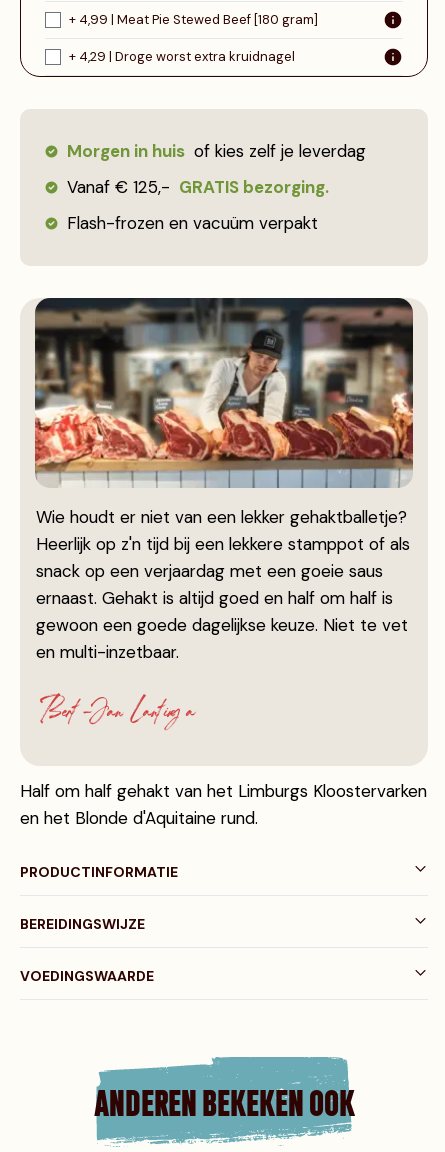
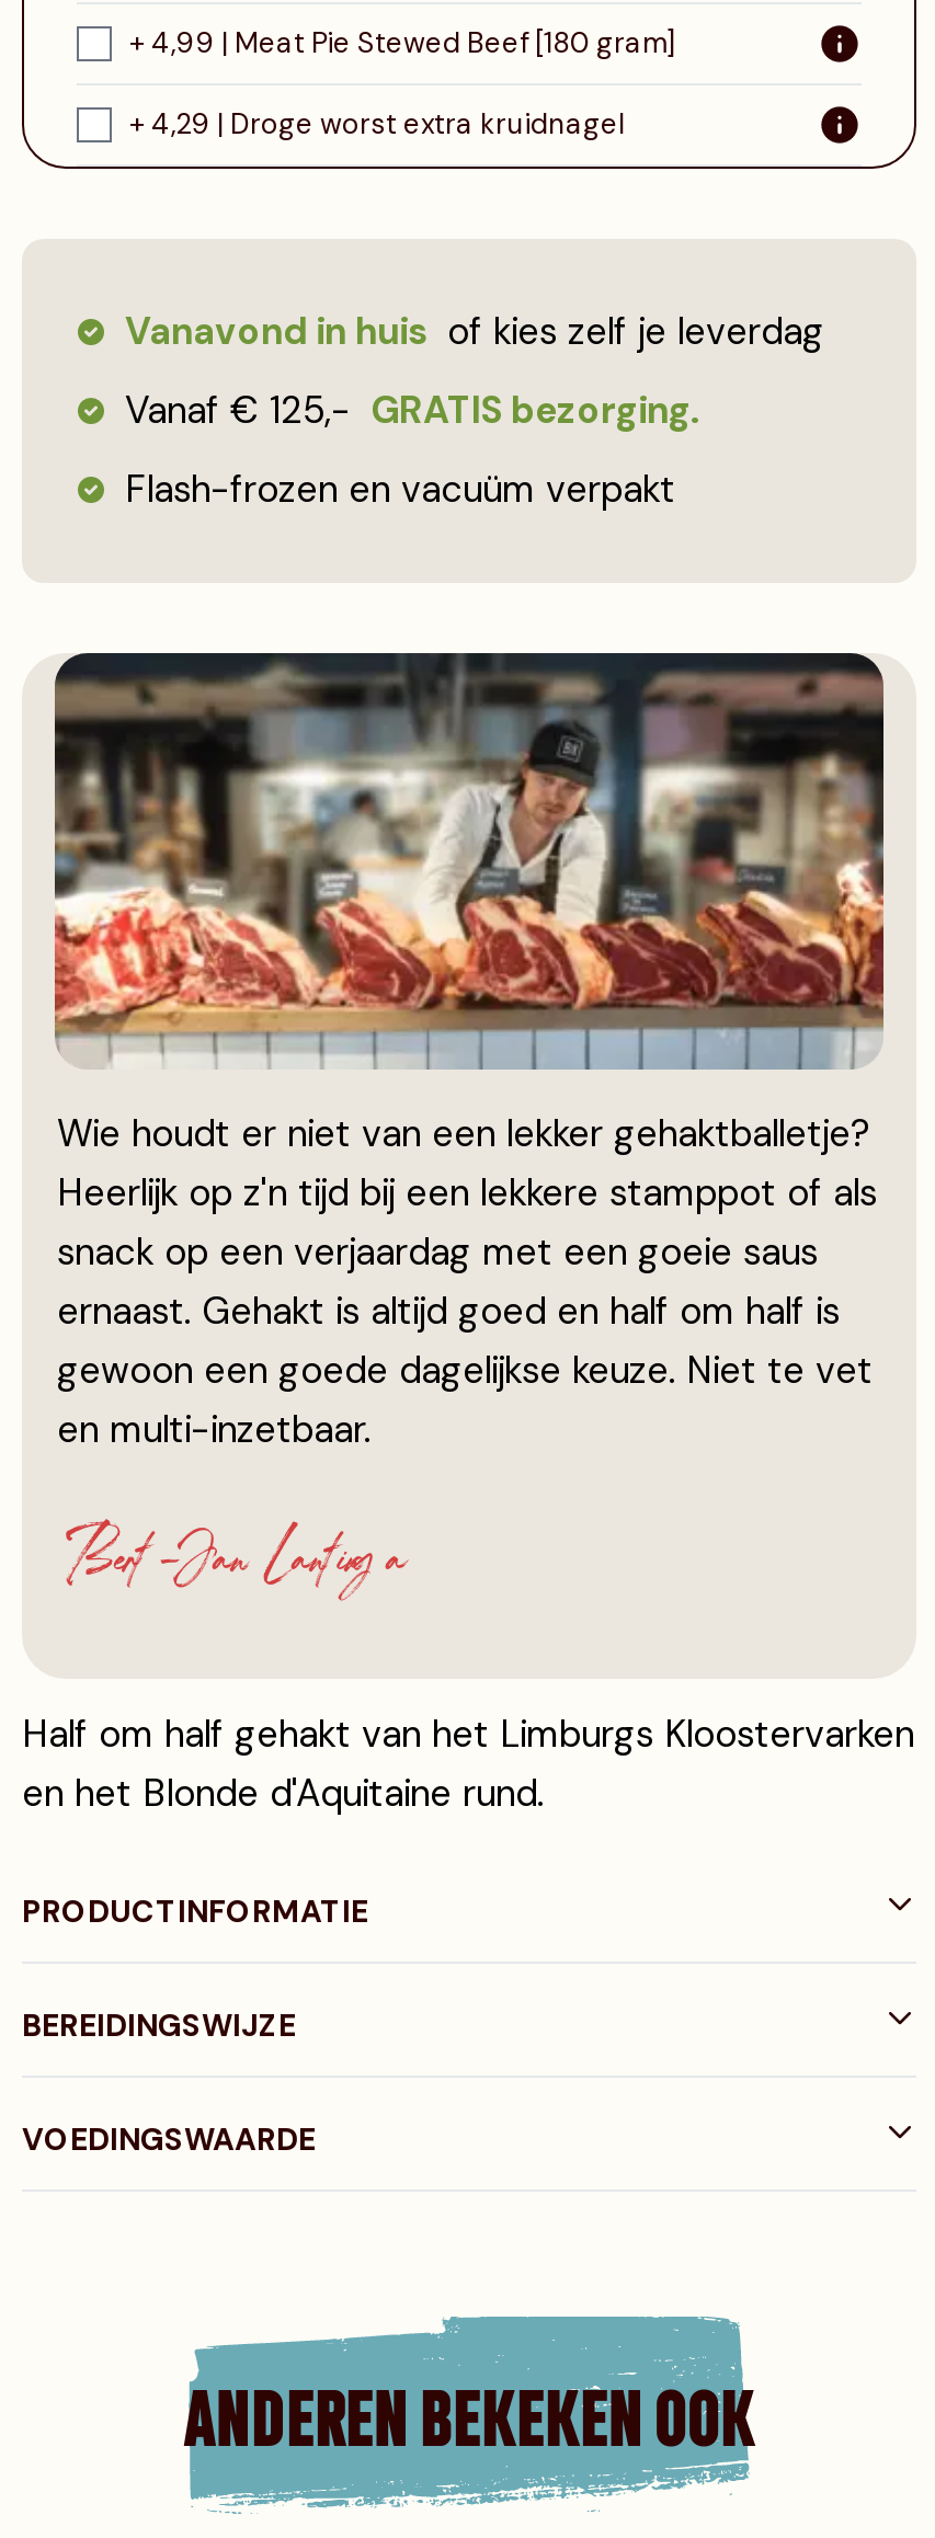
- Morgen in huis of kies zelf je leverdag
+ Vanavond in huis of kies zelf je leverdag
